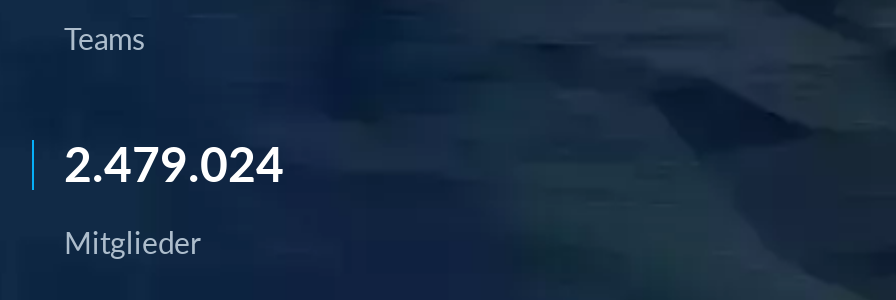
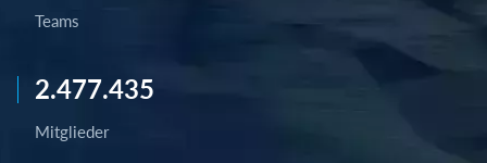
- 2.479.024
+ 2.477.435
